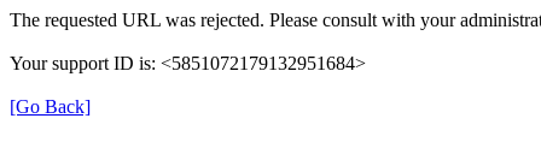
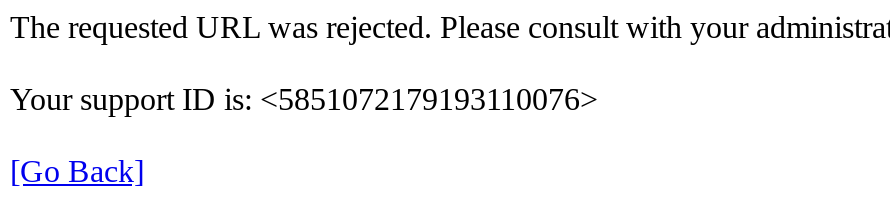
- Your support ID is: <5851072179132951684>
+ Your support ID is: <5851072179193110076>
